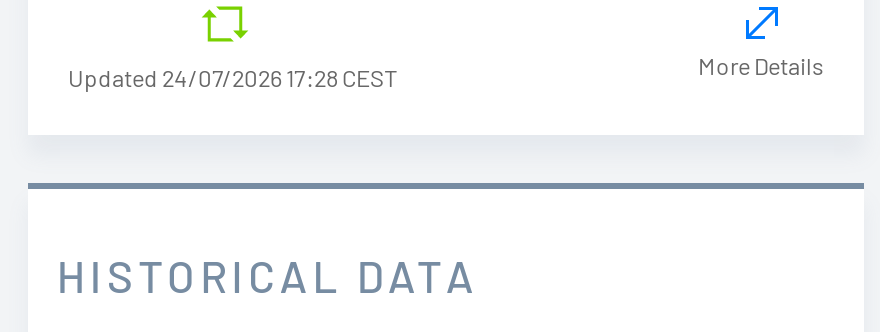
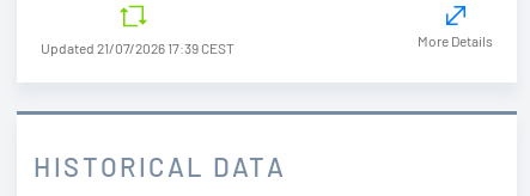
- Updated 24/07/2026 17:28 CEST
+ Updated 21/07/2026 17:39 CEST
